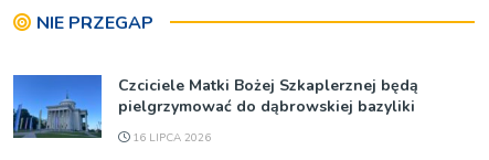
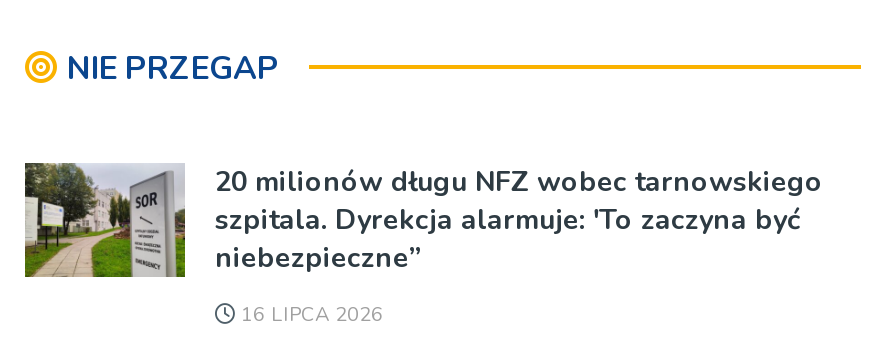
- [image]
- Czciciele Matki Bożej Szkaplerznej będą
- pielgrzymować do dąbrowskiej bazyliki
+ [image]
+ 20 milionów długu NFZ wobec tarnowskiego
+ szpitala. Dyrekcja alarmuje: 'To zaczyna być
+ niebezpieczne”
